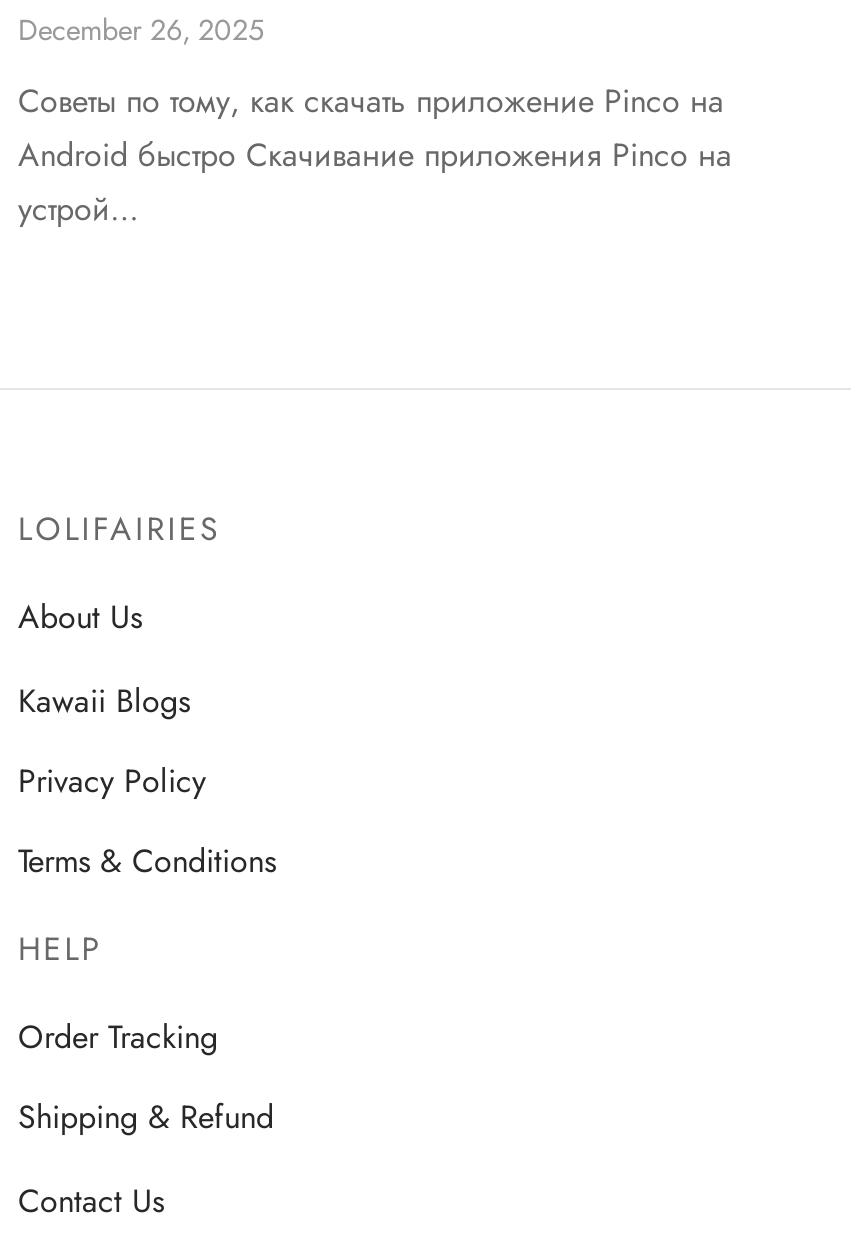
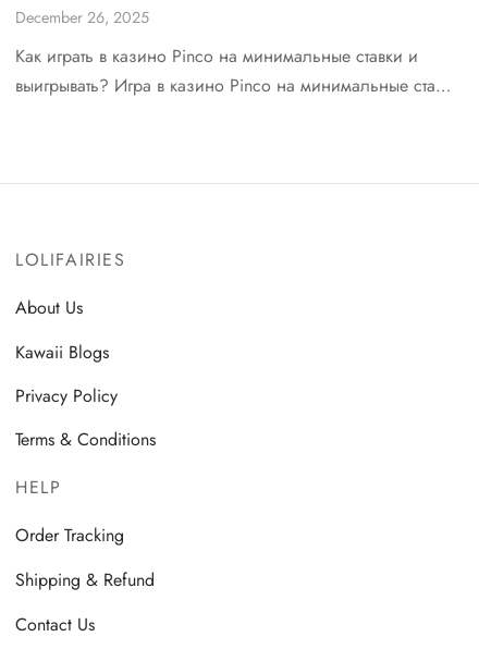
- Советы по тому, как скачать приложение Pinco на
- Android быстро Скачивание приложения Pinco на
- устрой…
+ Как играть в казино Pinco на минимальные ставки и
+ выигрывать? Игра в казино Pinco на минимальные ста…
